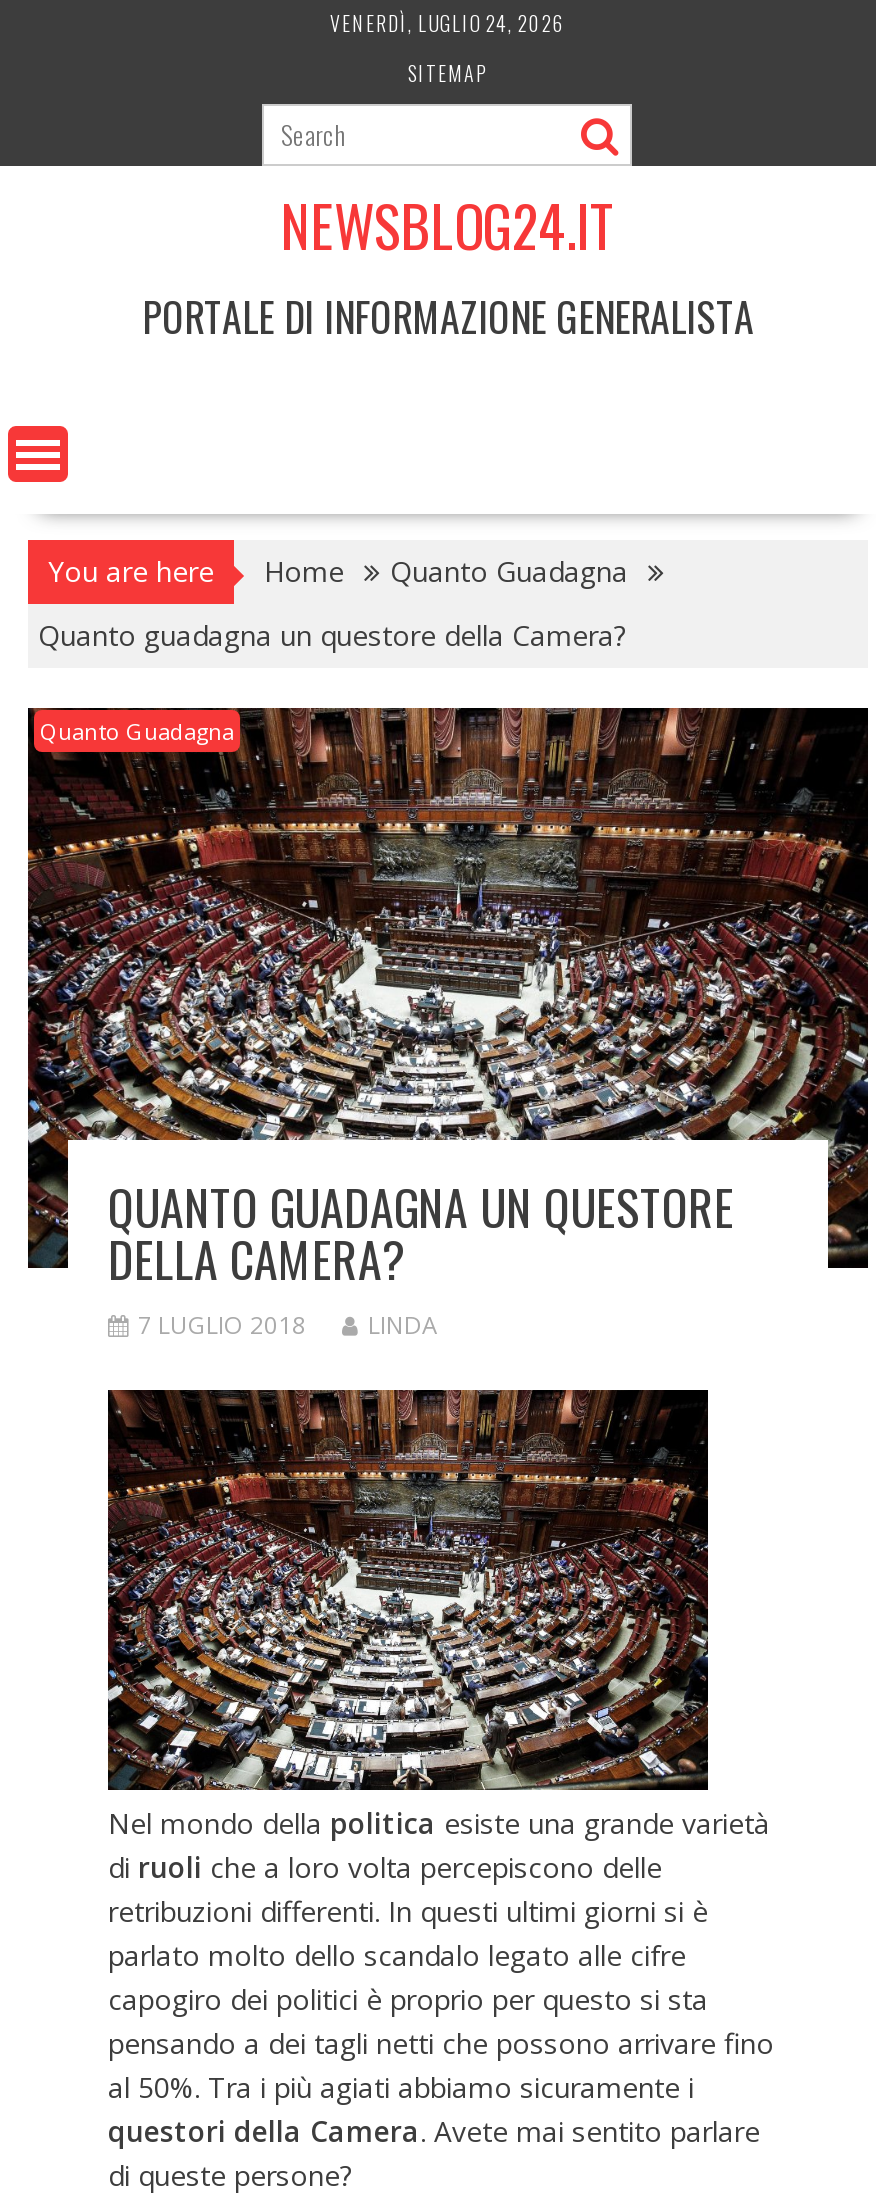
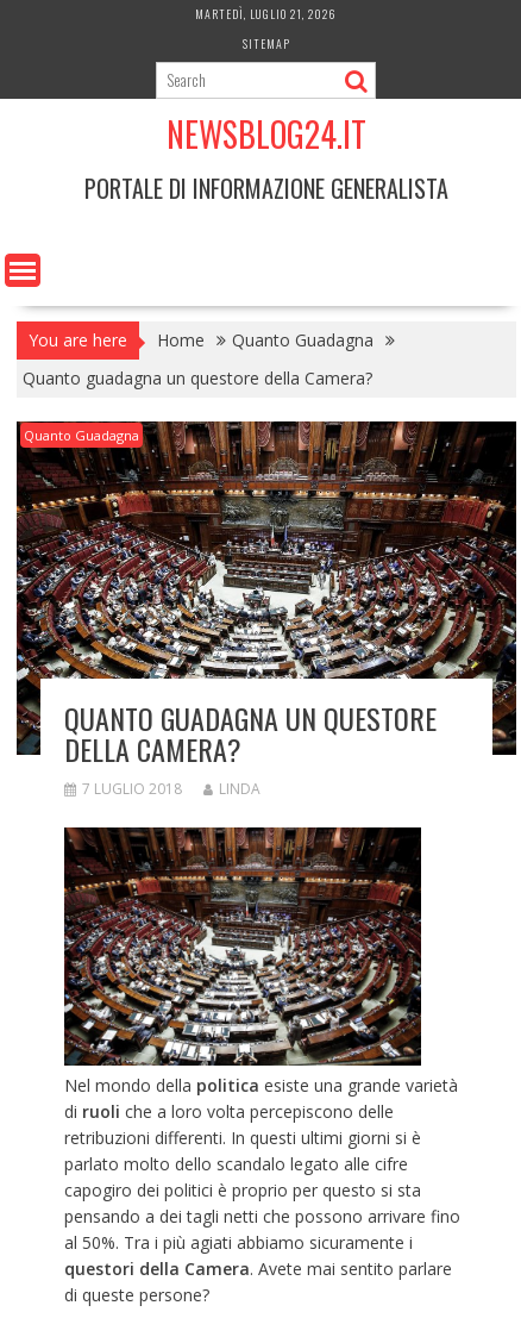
- VENERDÌ, LUGLIO 24, 2026
+ MARTEDÌ, LUGLIO 21, 2026
